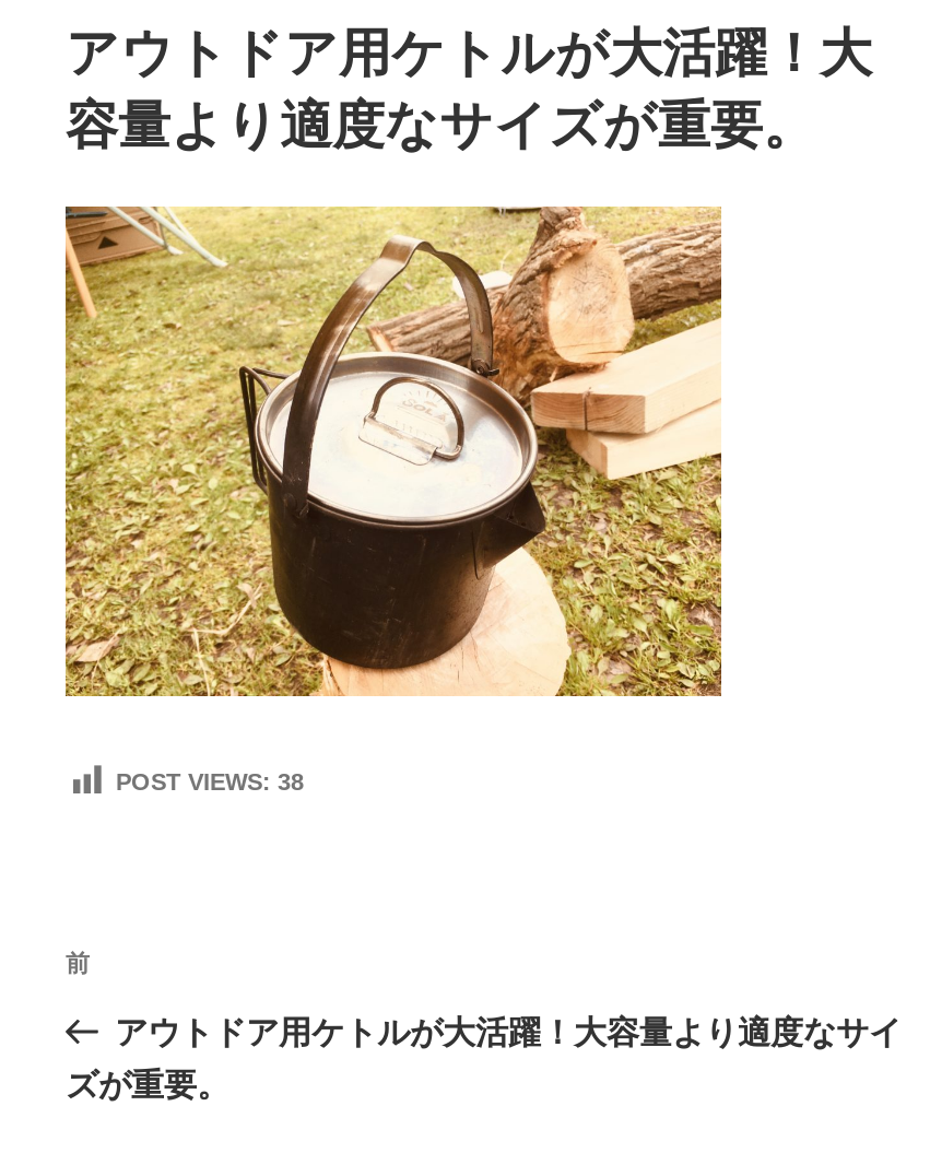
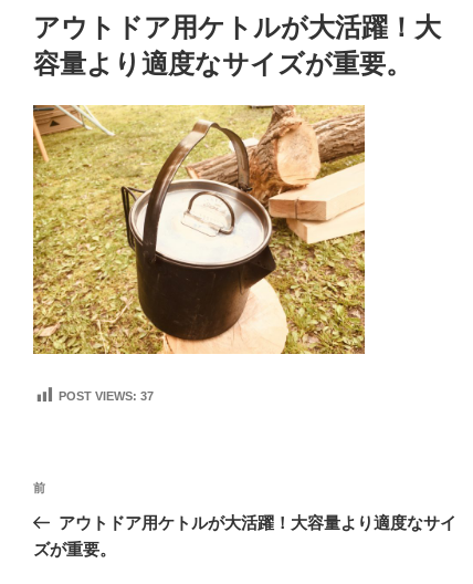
- POST VIEWS: 38
+ POST VIEWS: 37
